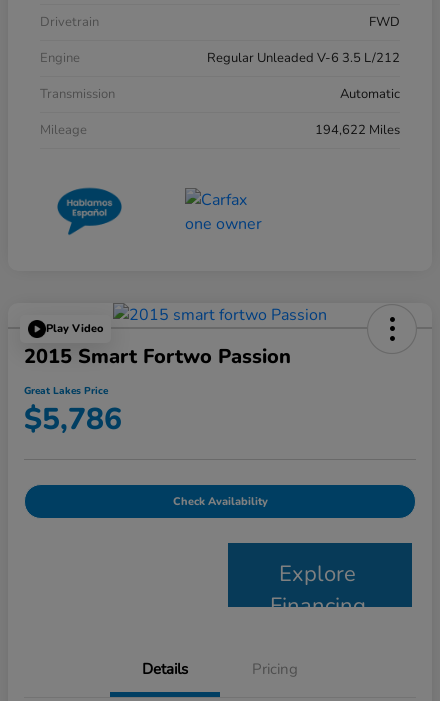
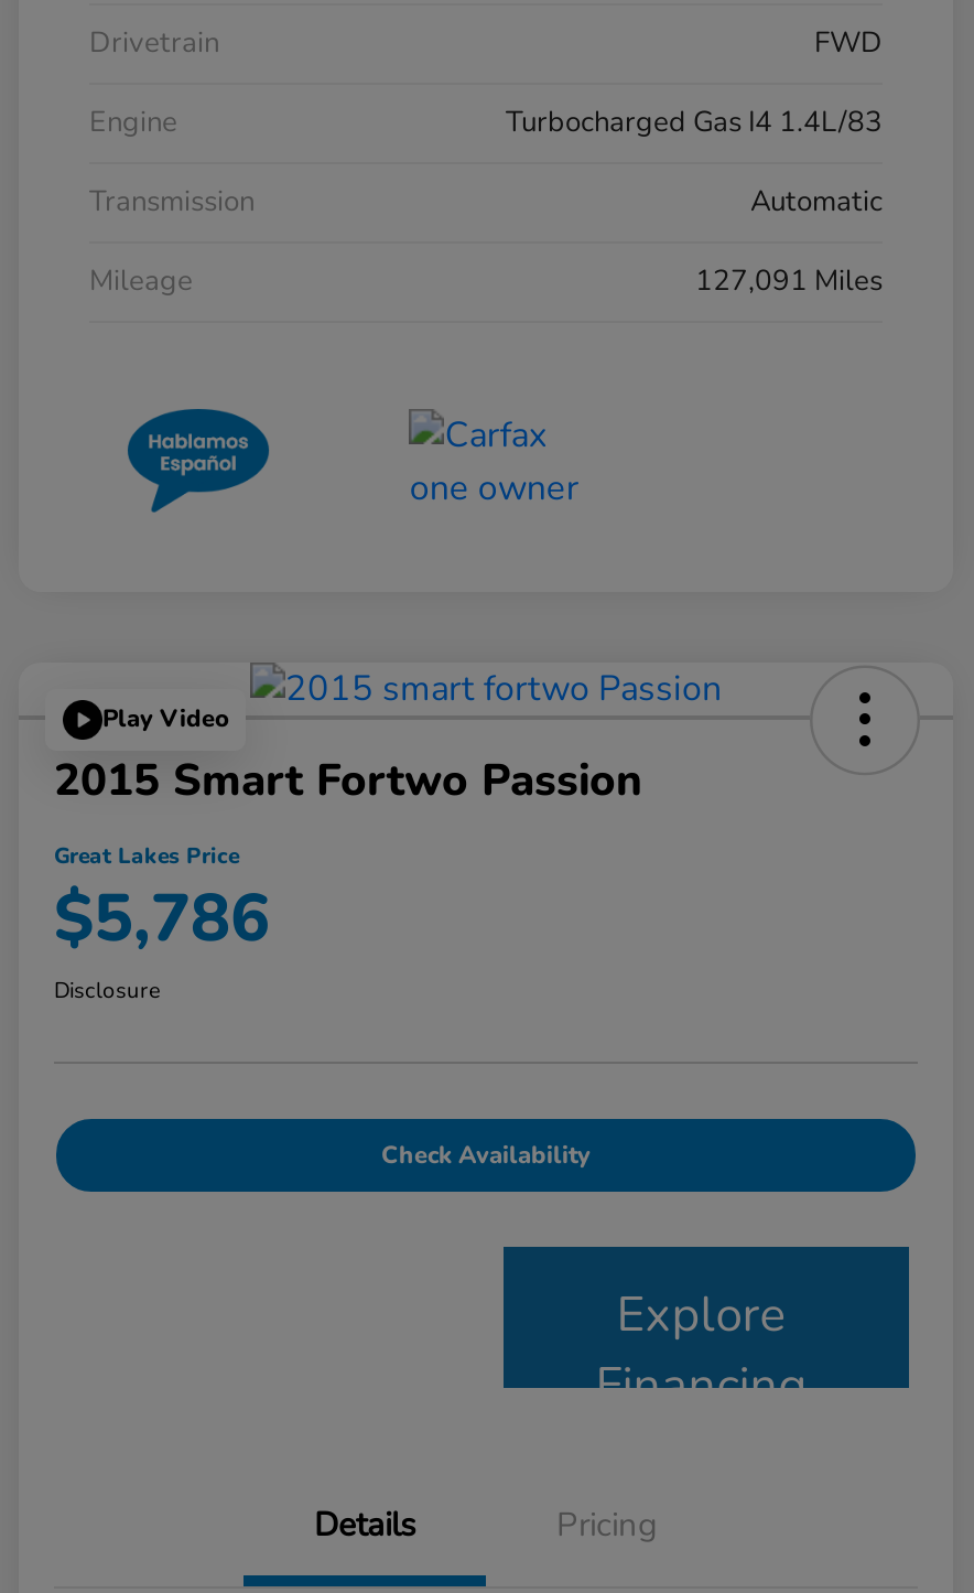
- Regular Unleaded V-6 3.5 L/212
+ Turbocharged Gas I4 1.4L/83

- 194,622 Miles
+ 127,091 Miles

+ Disclosure
